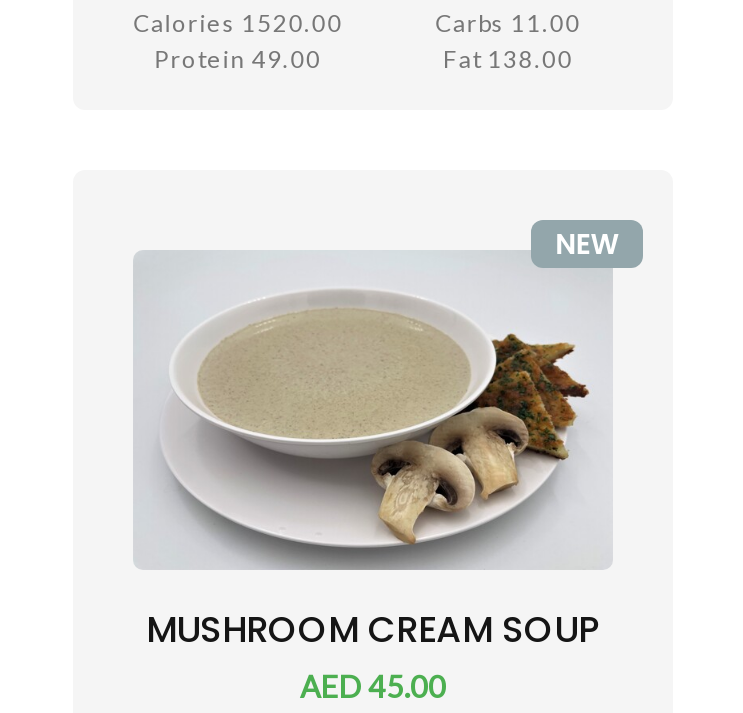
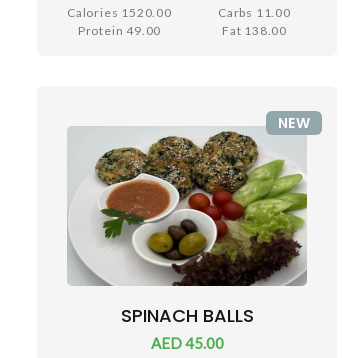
- [image]
- MUSHROOM CREAM SOUP
+ [image]
+ SPINACH BALLS
